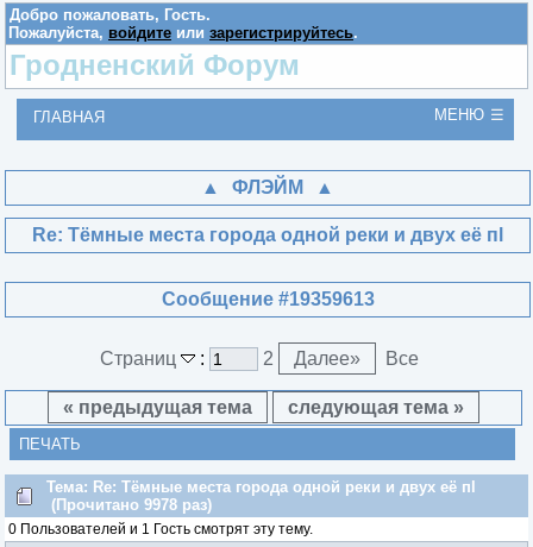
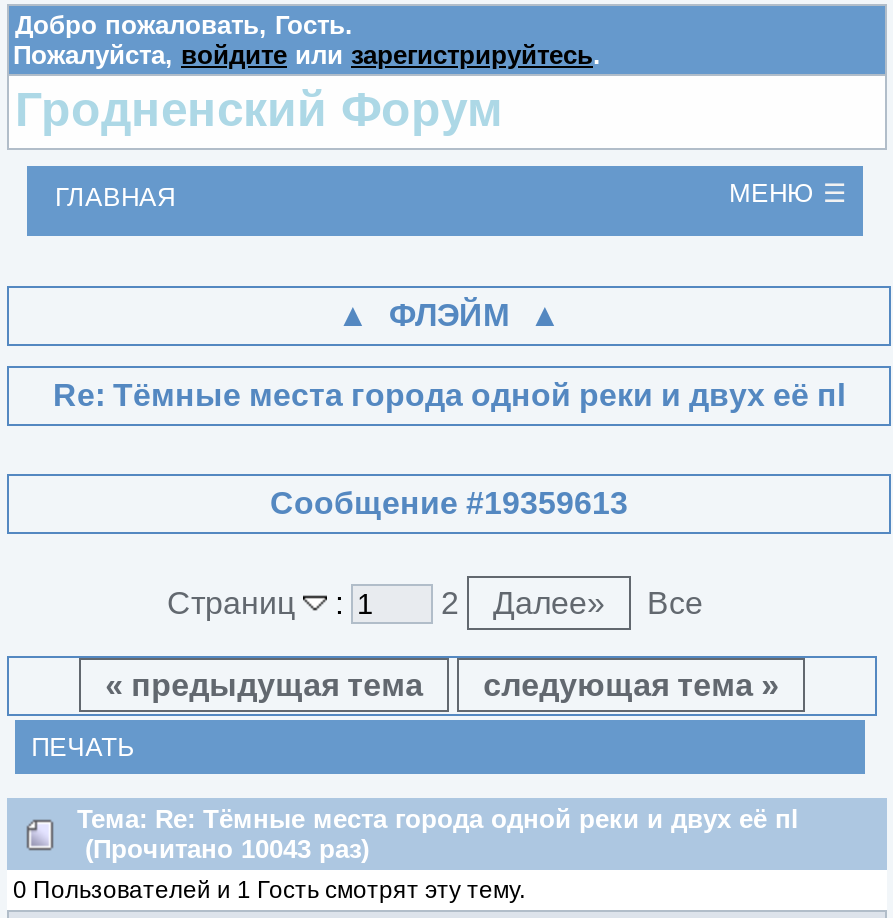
- (Прочитано 9978 раз)
+ (Прочитано 10043 раз)
